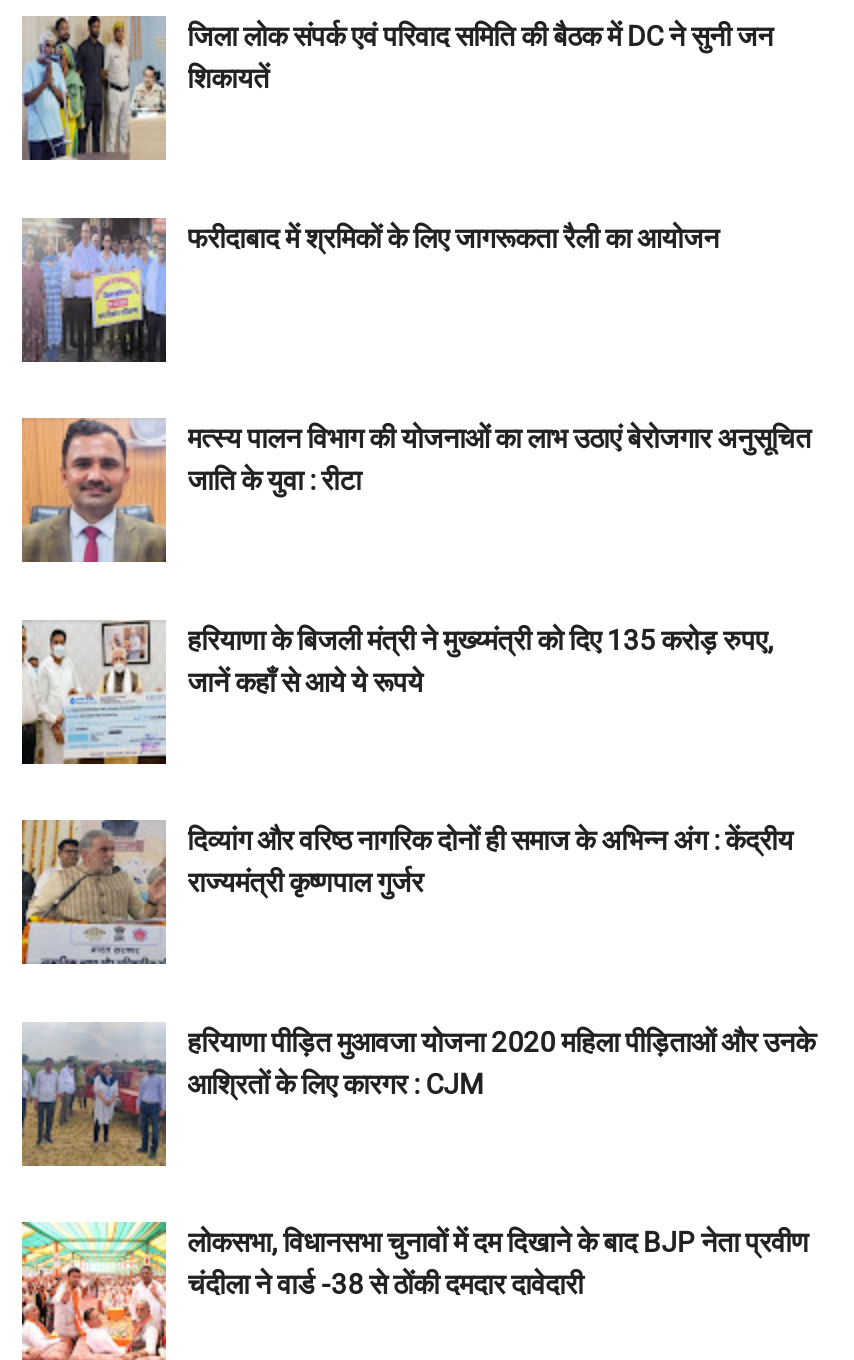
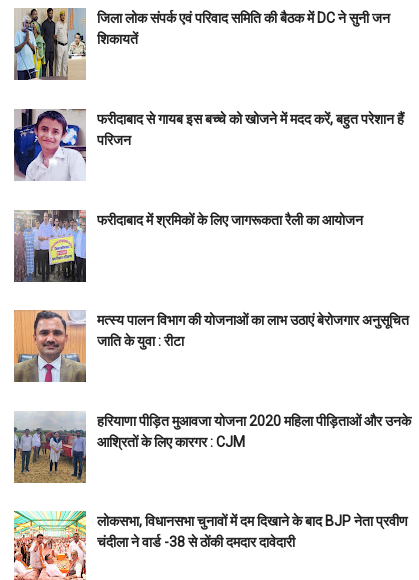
+ [image]
+ फरीदाबाद से गायब इस बच्चे को खोजने में मदद करें, बहुत परेशान हैं
+ परिजन

moved down: [image] | फरीदाबाद में श्रमिकों के लिए जागरूकता रैली का आयोजन | मत्स्य पालन विभाग की योजनाओं का लाभ उठाएं बेरोजगार अनुसूचित | जाति के युवा : रीटा

- [image]
- हरियाणा के बिजली मंत्री ने मुख्य्मंत्री को दिए 135 करोड़ रुपए,
- जानें कहाँ से आये ये रूपये

- [image]
- दिव्यांग और वरिष्ठ नागरिक दोनों ही समाज के अभिन्न अंग : केंद्रीय
- राज्यमंत्री कृष्णपाल गुर्जर
